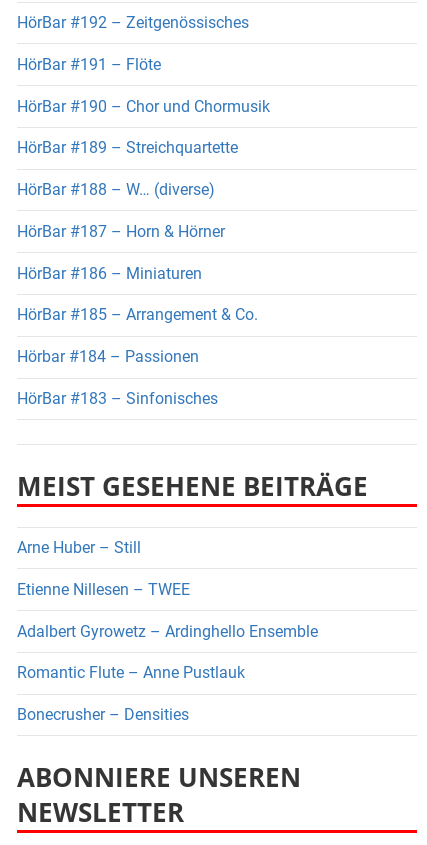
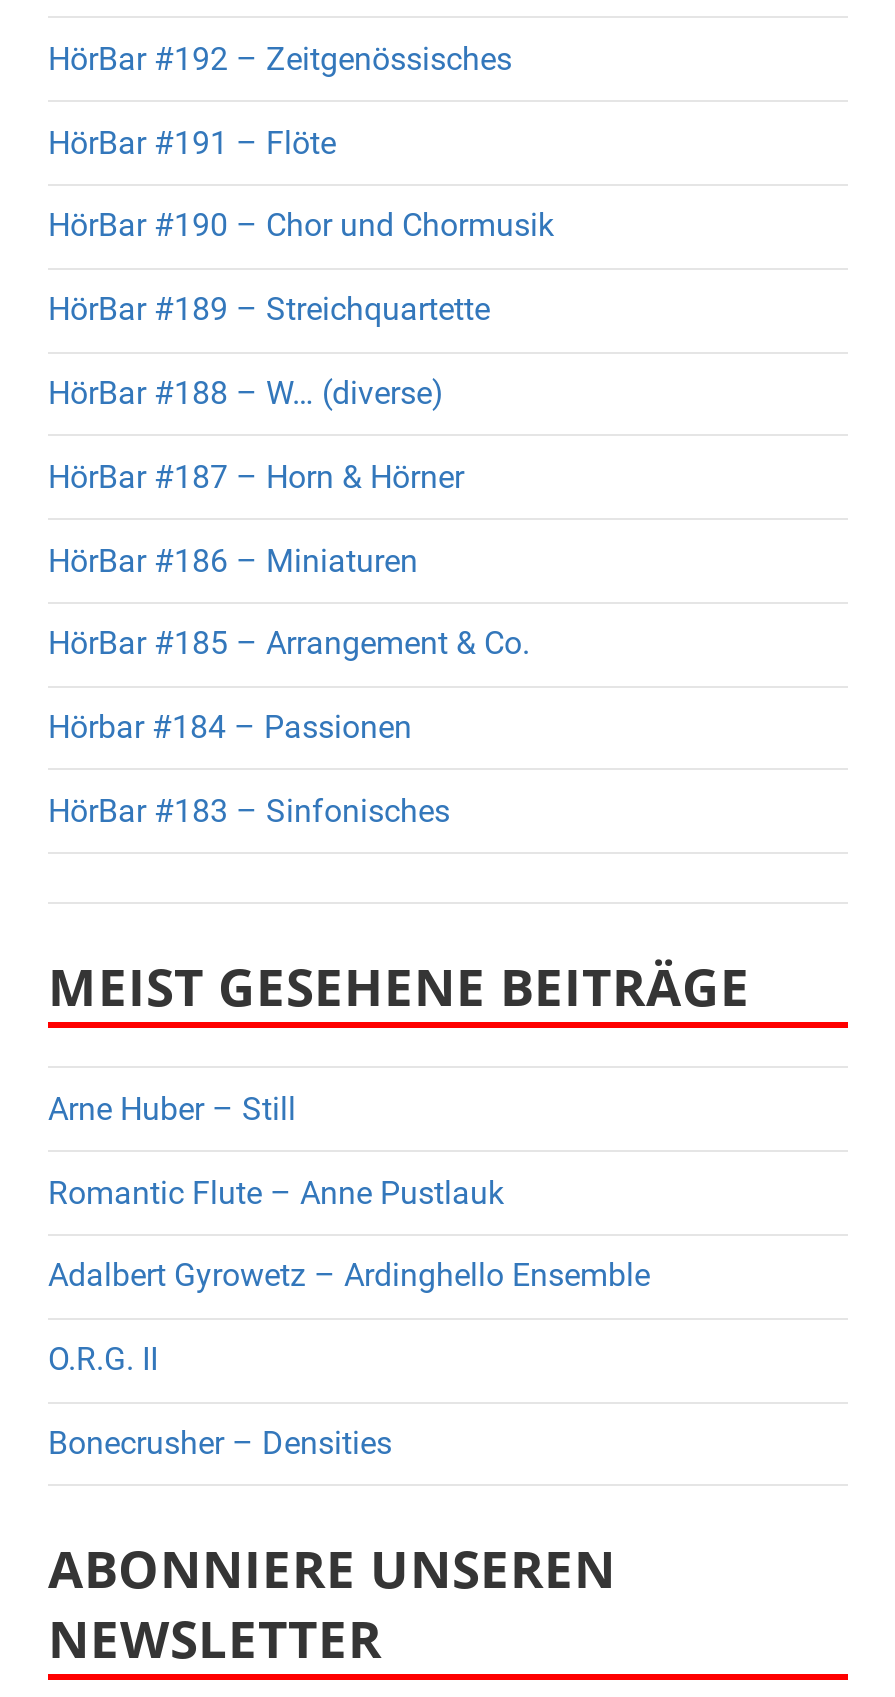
- Etienne Nillesen – TWEE

+ O.R.G. II

moved up: Romantic Flute – Anne Pustlauk
